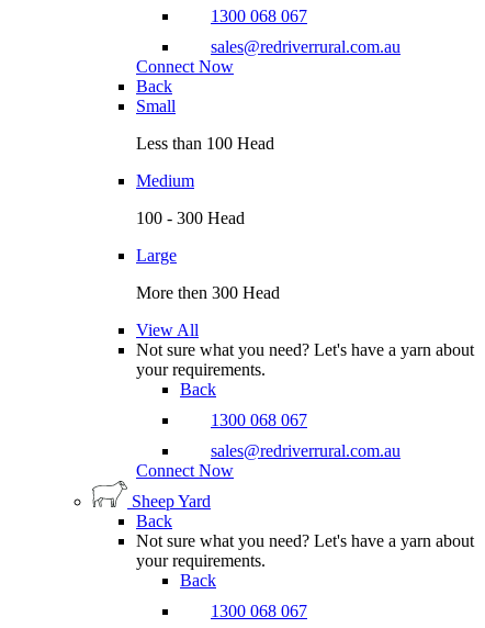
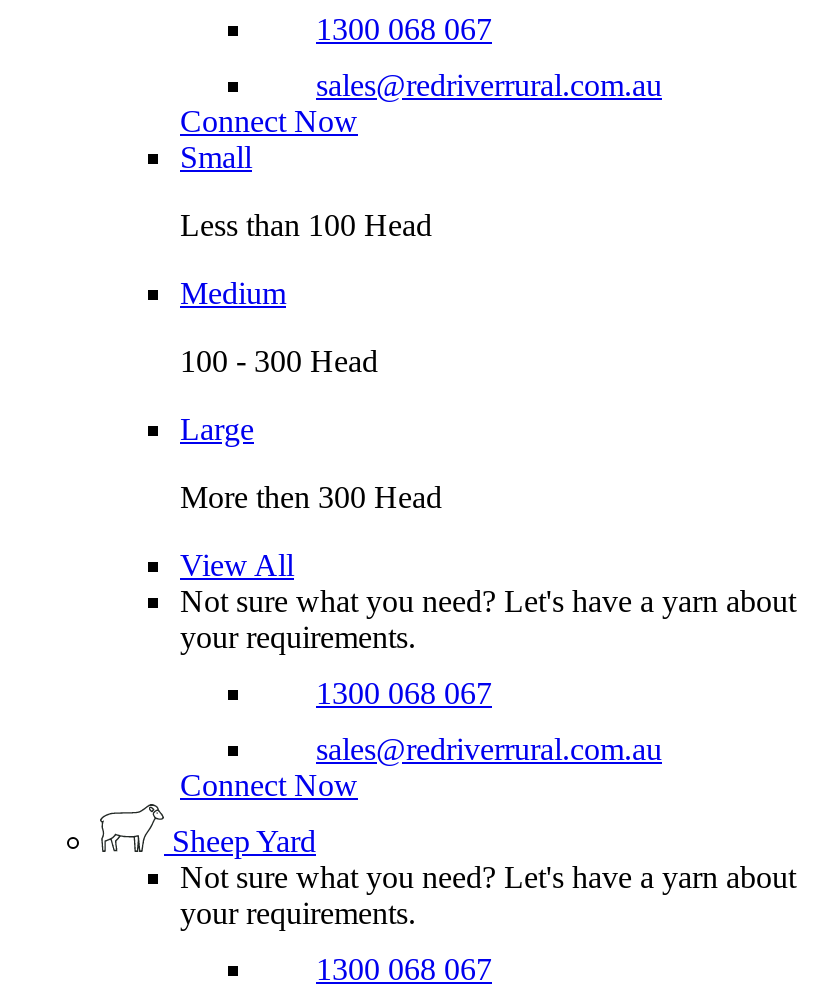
- Back

- Back

- Back

- Back
